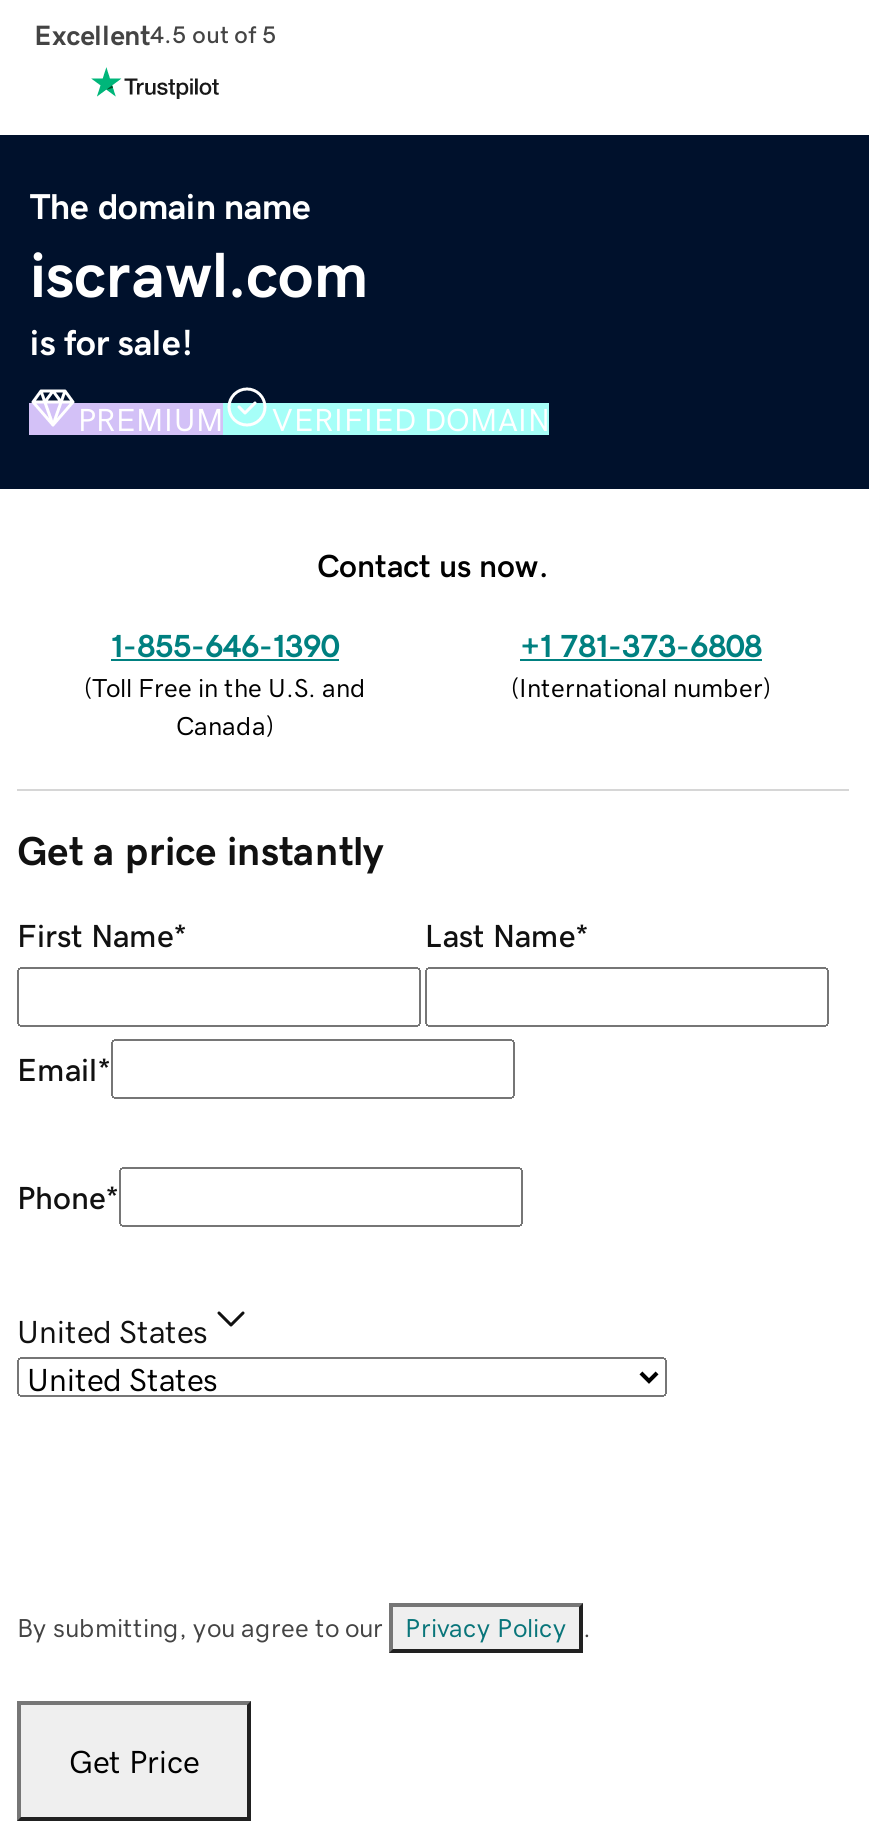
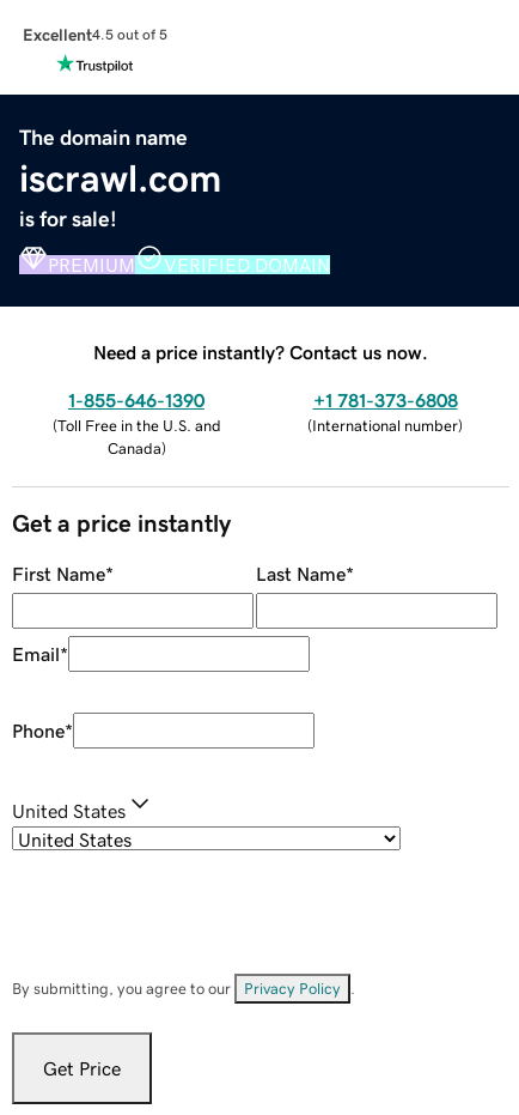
- Contact us now.
+ Need a price instantly? Contact us now.
